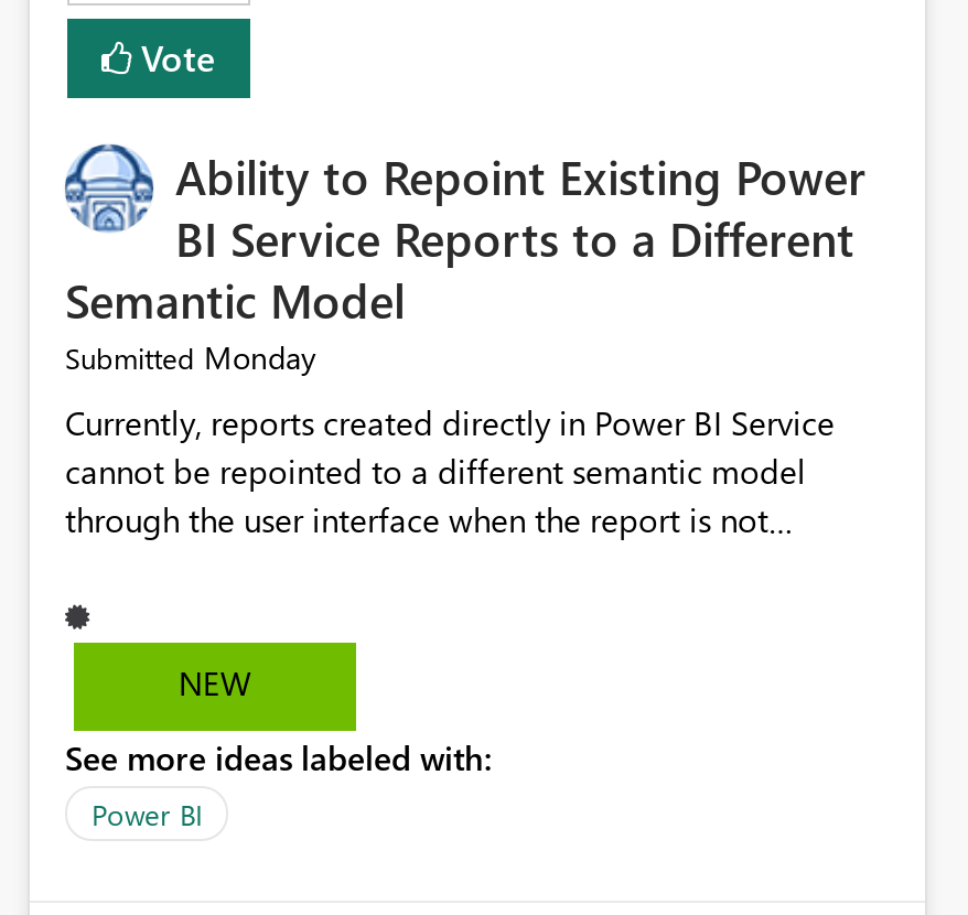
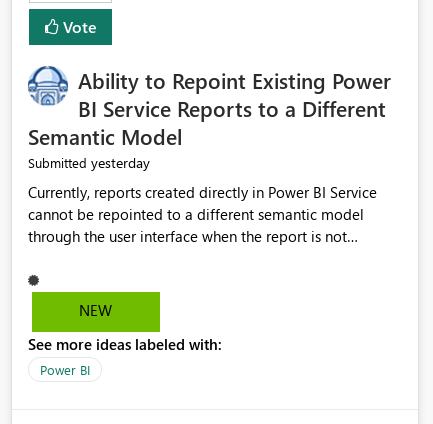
- Submitted Monday
+ Submitted yesterday
